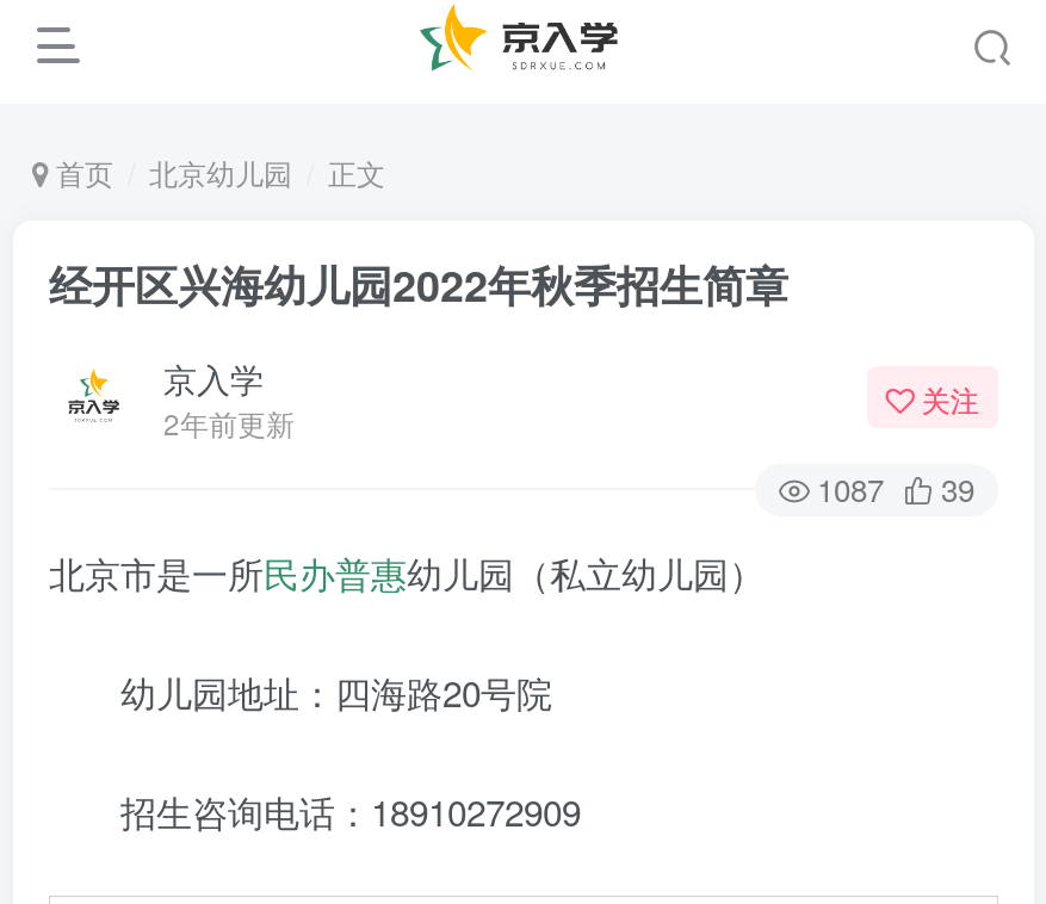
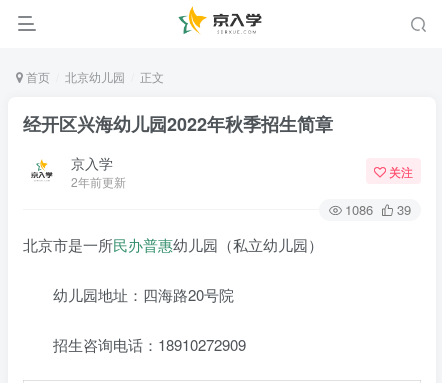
- 1087 39
+ 1086 39
